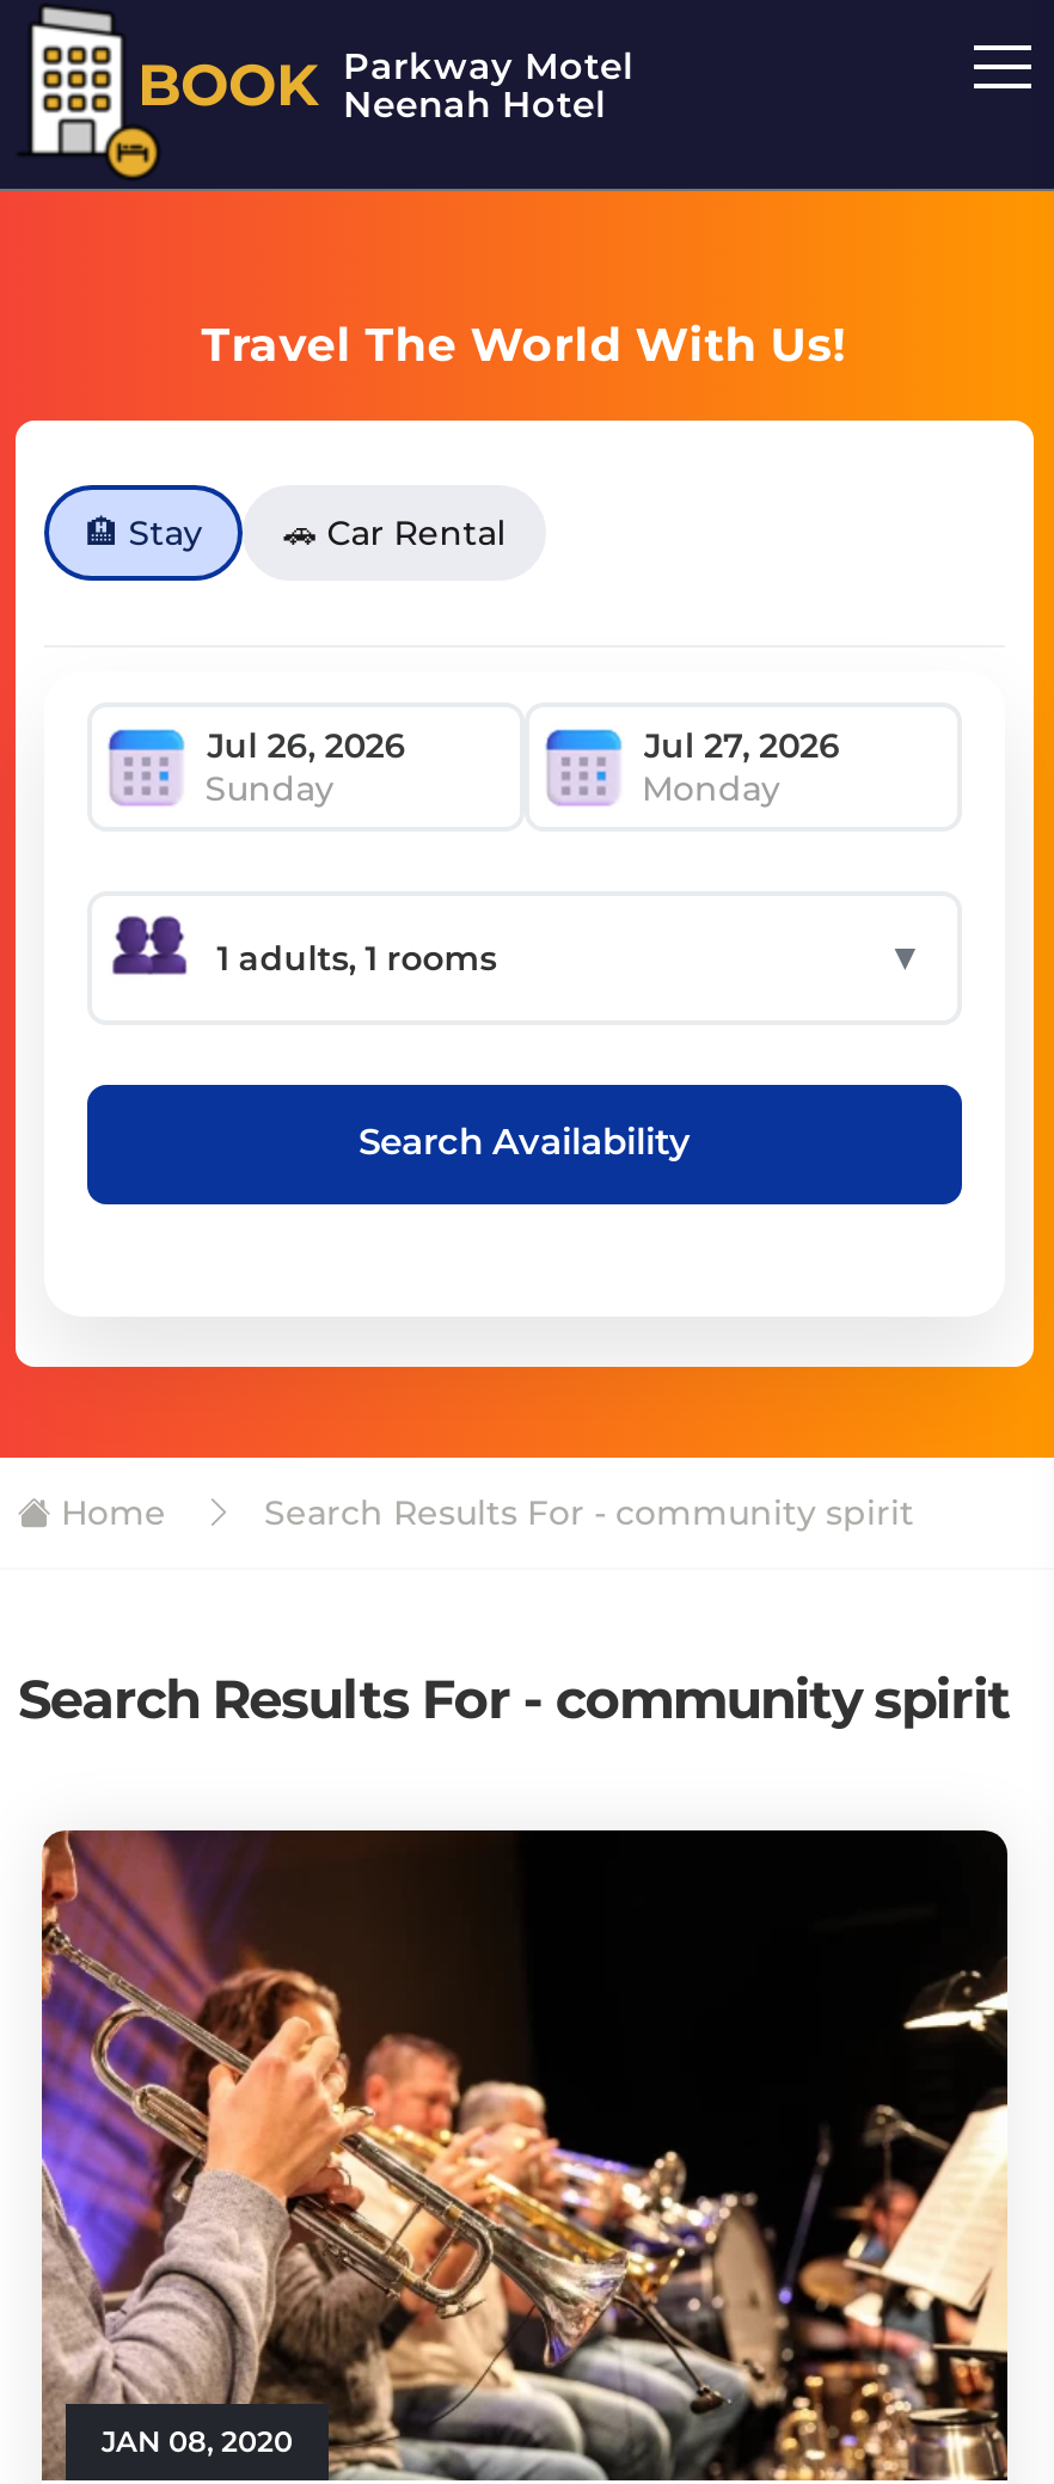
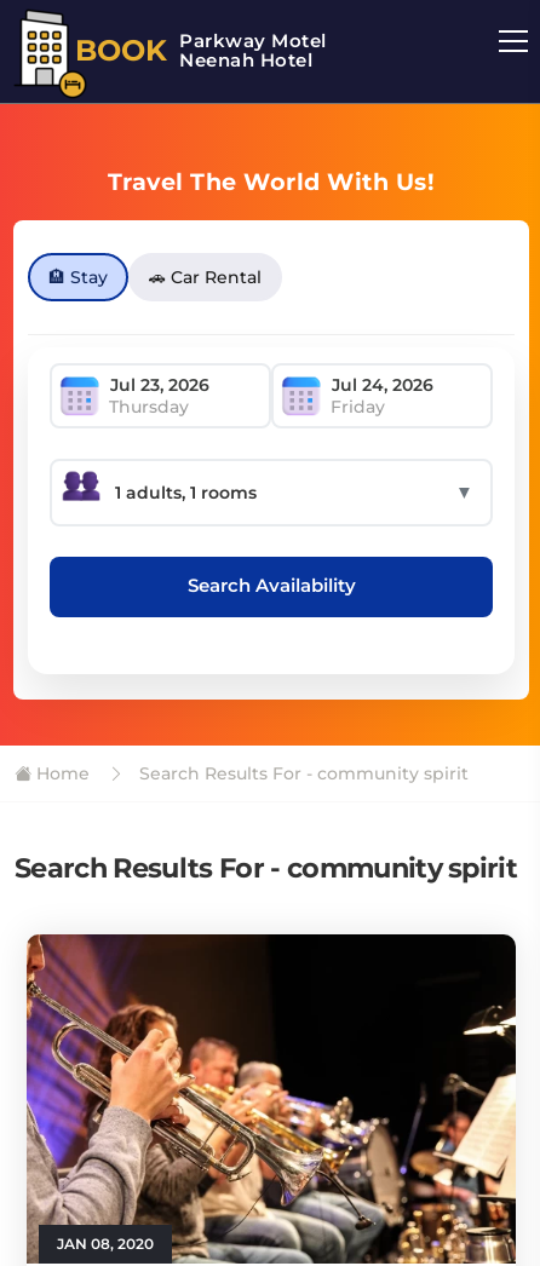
- Sunday
- Monday
+ Thursday
+ Friday
